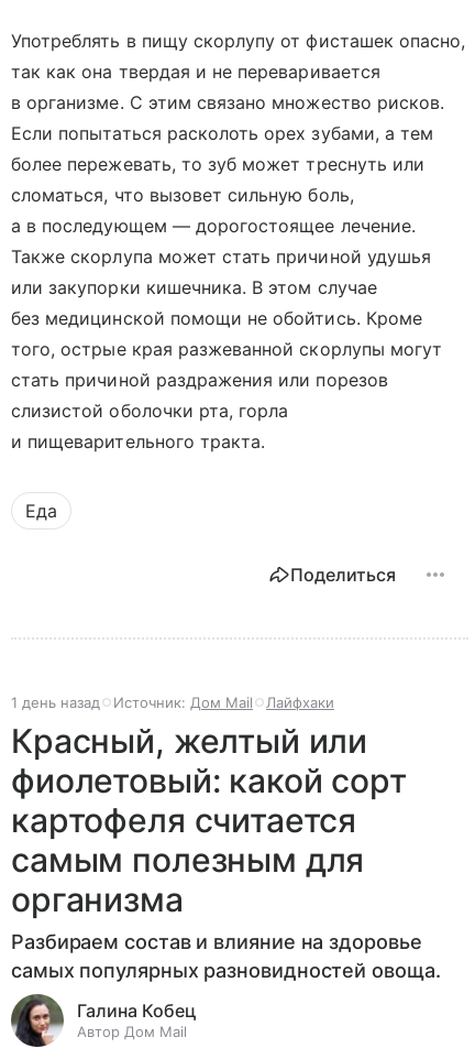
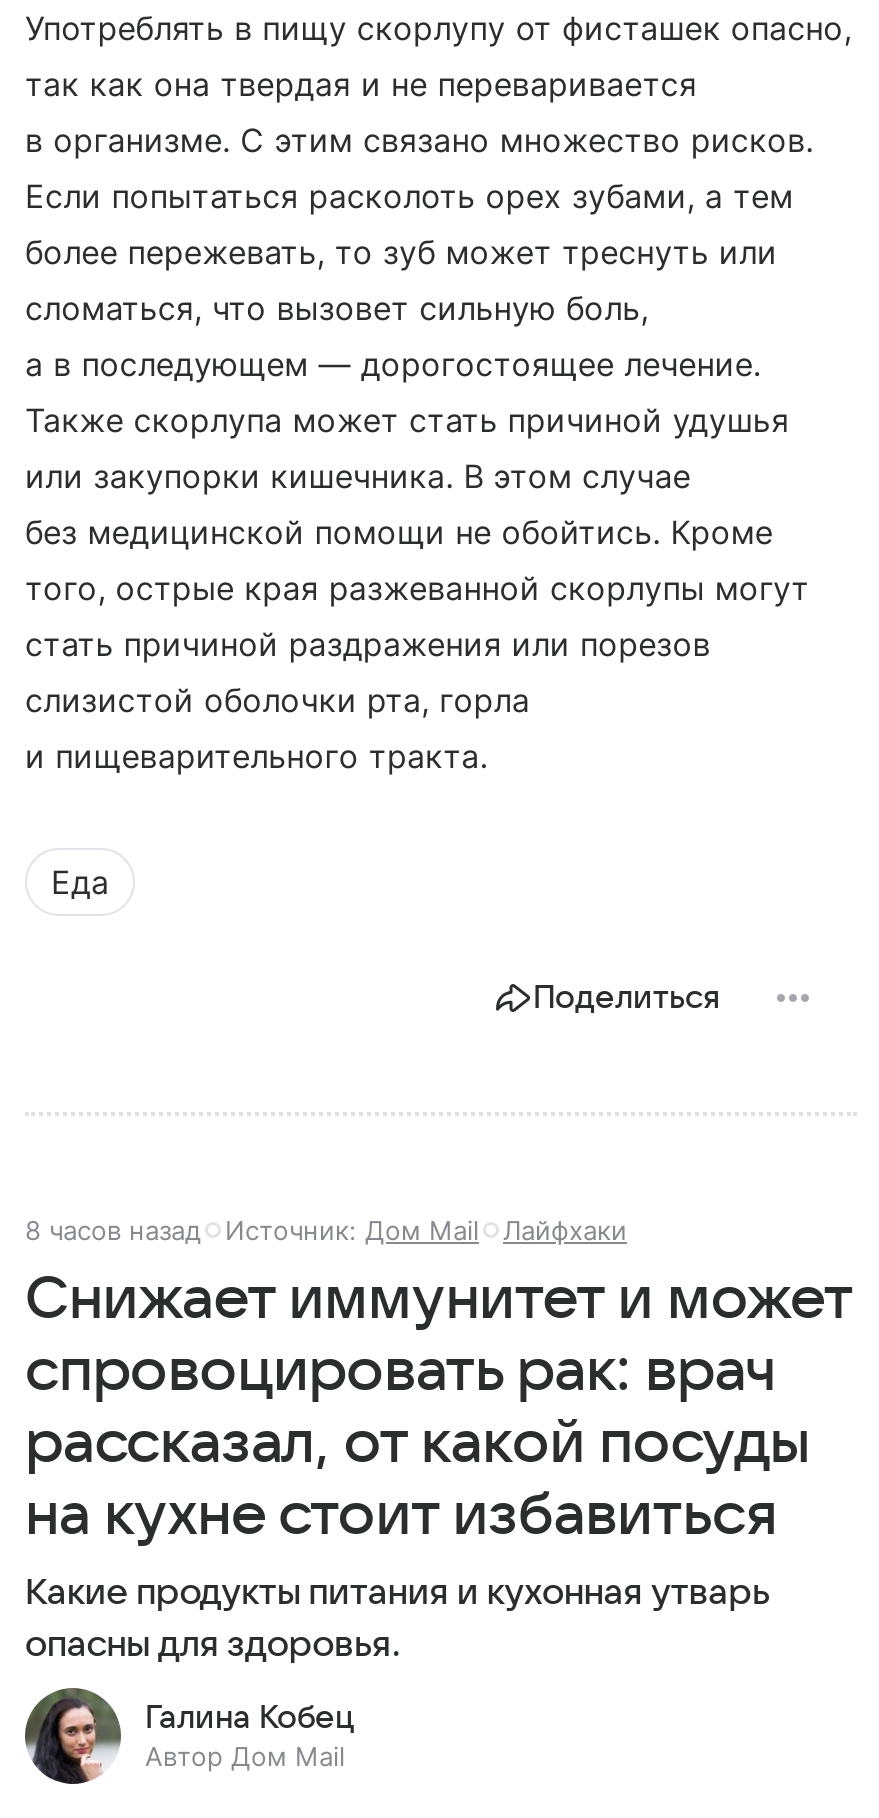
- 1 день назад Источник: Дом Mail Лайфхаки
+ 8 часов назад Источник: Дом Mail Лайфхаки

- Красный, желтый или
- фиолетовый: какой сорт
- картофеля считается
- самым полезным для
- организма
- Разбираем состав и влияние на здоровье
- самых популярных разновидностей овоща.
+ Снижает иммунитет и может
+ спровоцировать рак: врач
+ рассказал, от какой посуды
+ на кухне стоит избавиться
+ Какие продукты питания и кухонная утварь
+ опасны для здоровья.
